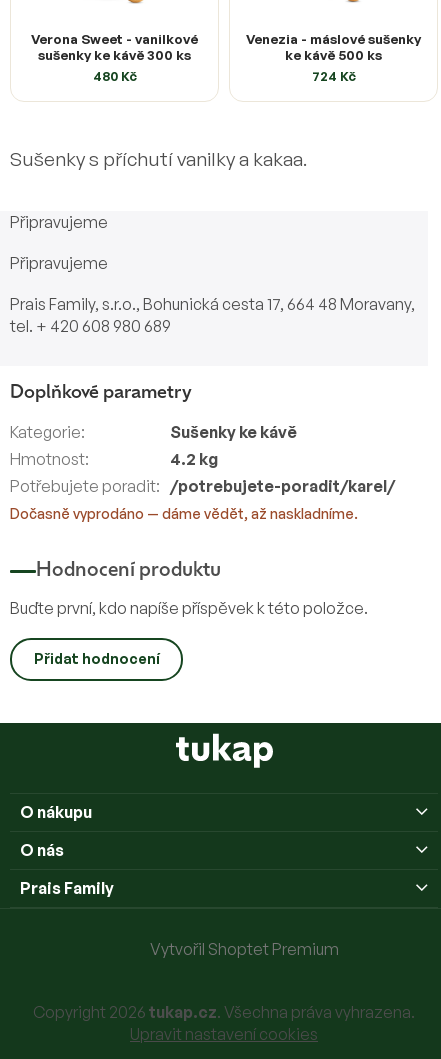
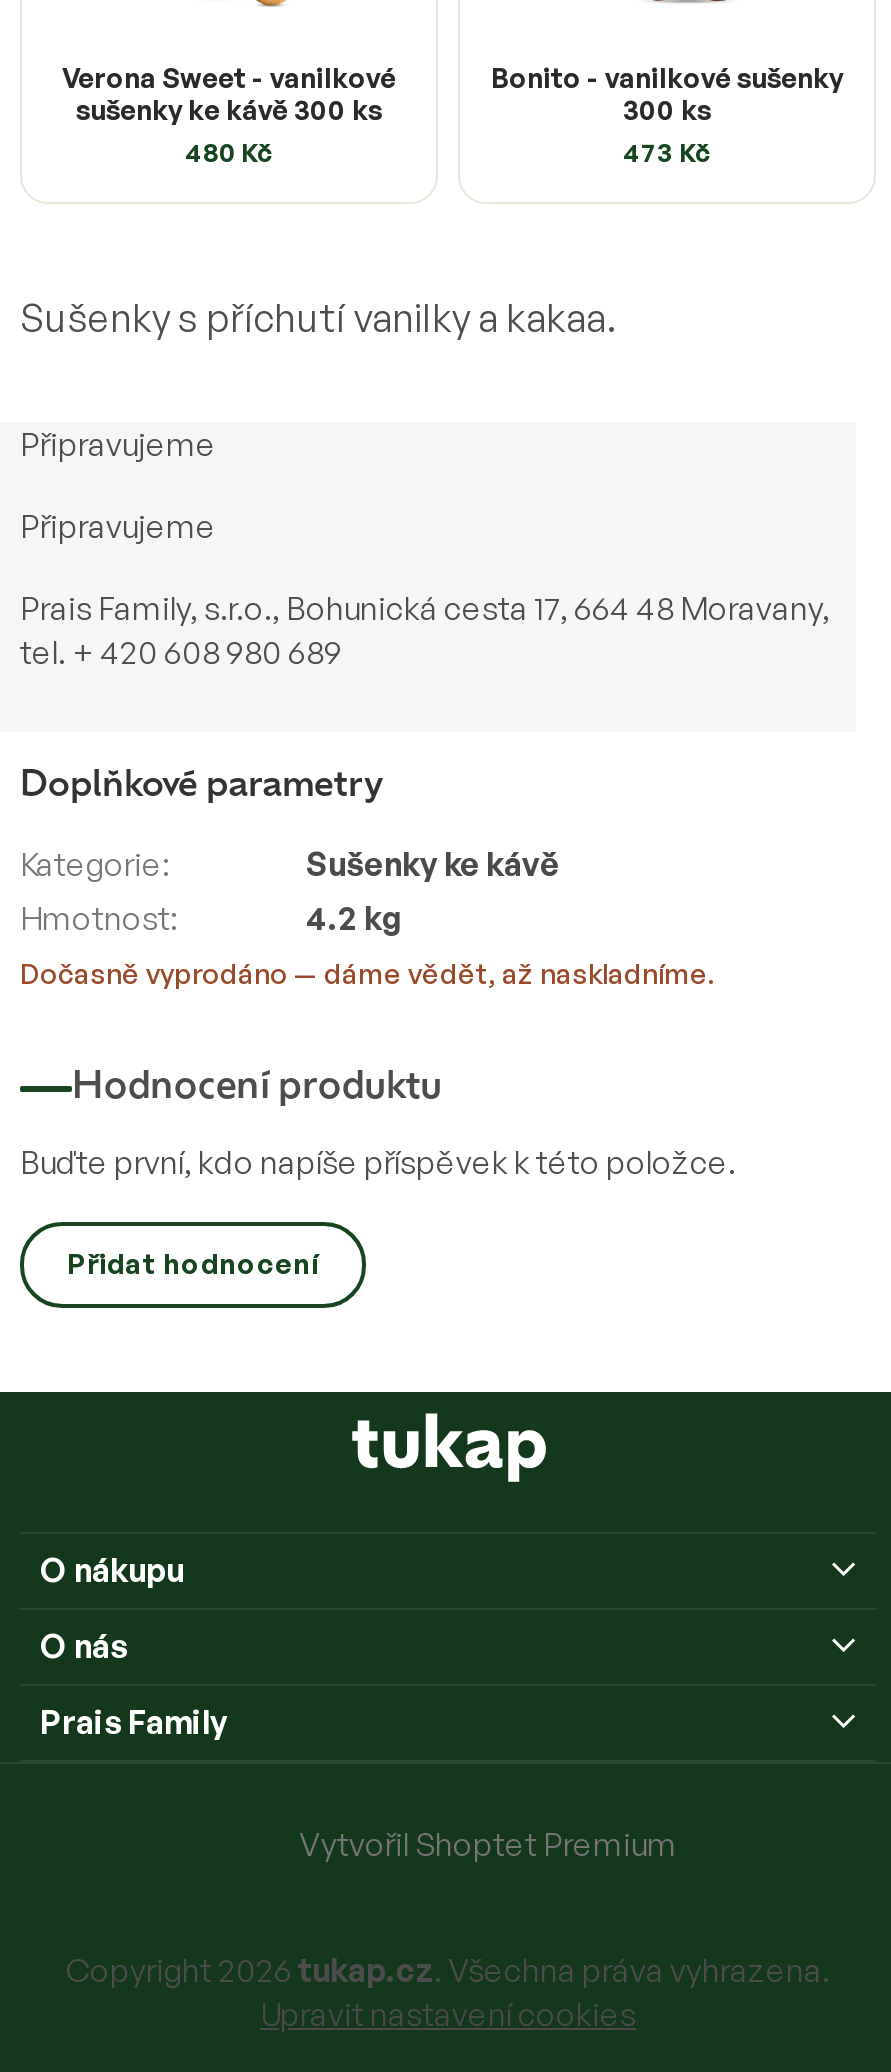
- Venezia - máslové sušenky
- ke kávě 500 ks
- 724 Kč
+ Bonito - vanilkové sušenky
+ 300 ks
+ 473 Kč

- Potřebujete poradit: /potrebujete-poradit/karel/
